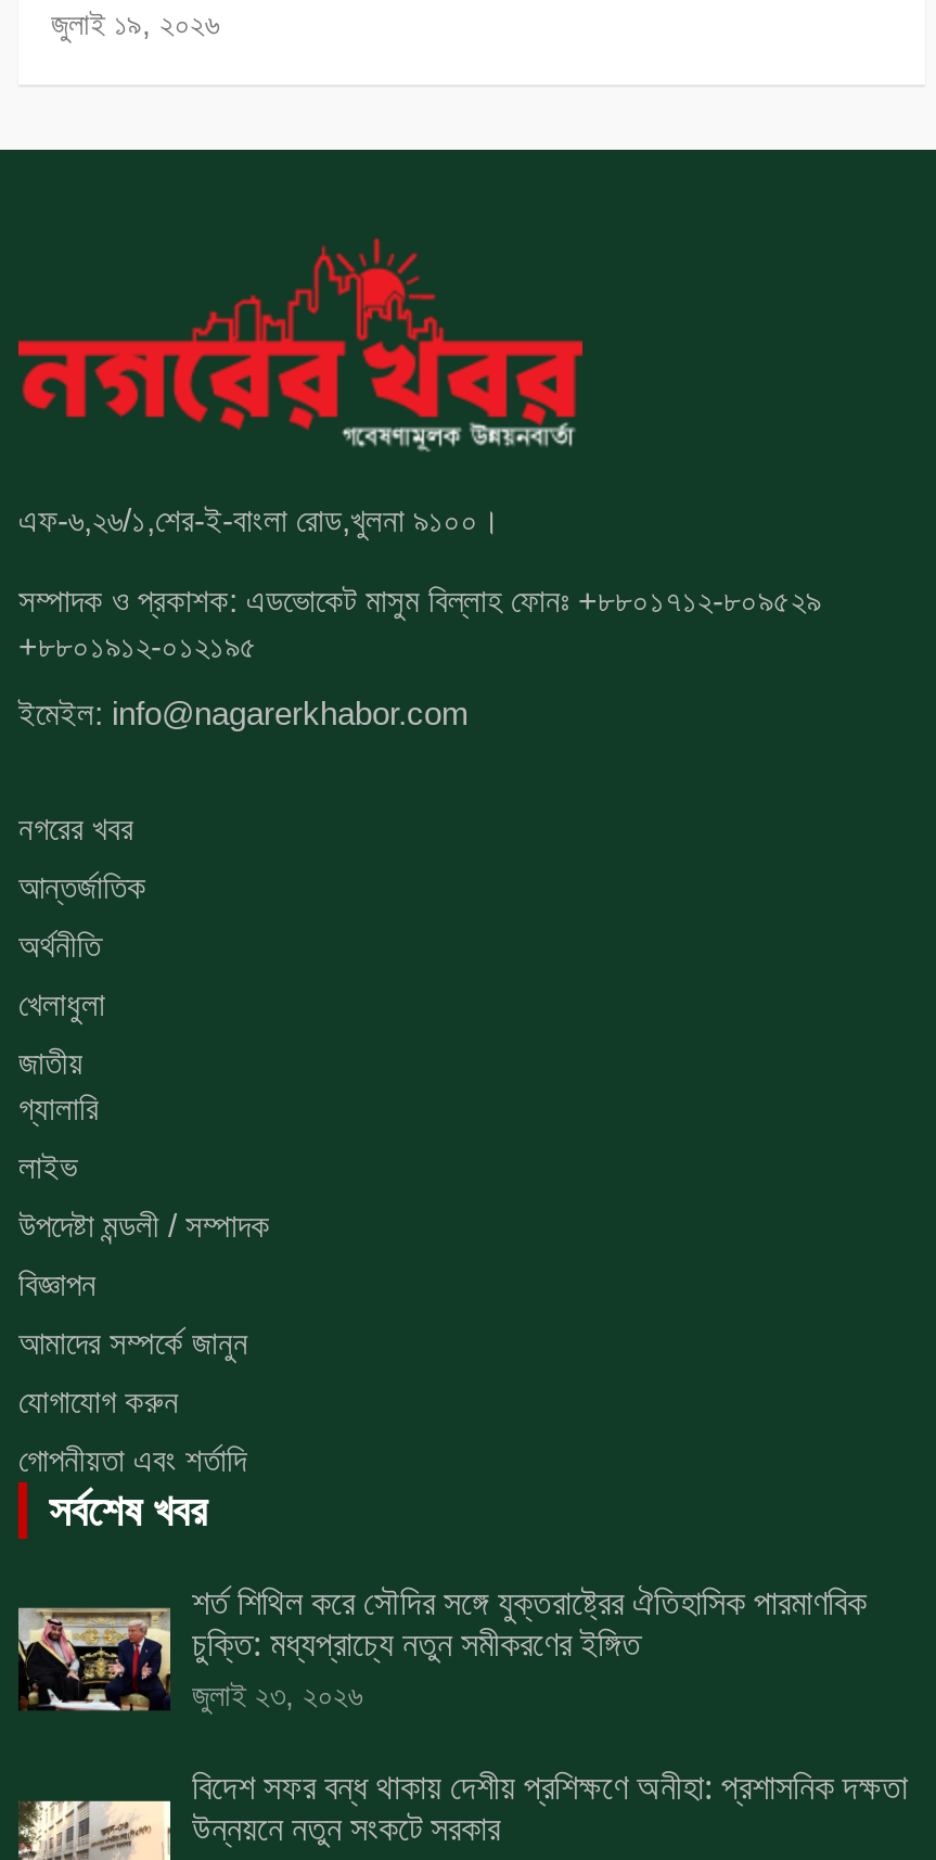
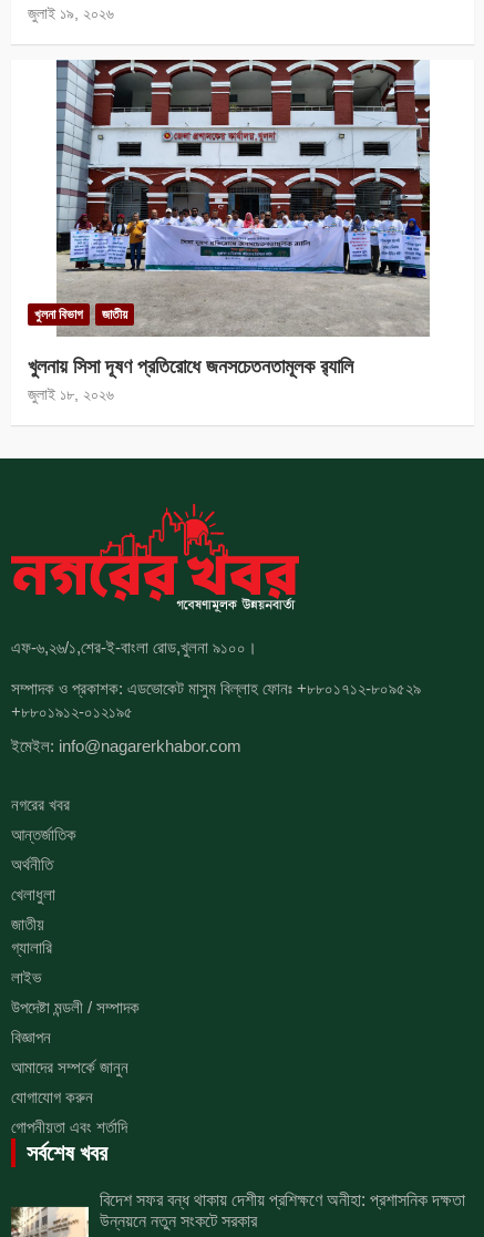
+ [image]
+ খুলনা বিভাগ
+ জাতীয়
+ খুলনায় সিসা দূষণ প্রতিরোধে জনসচেতনতামূলক র‍্যালি
+ জুলাই ১৮, ২০২৬

moved down: [image] | এফ-৬,২৬/১,শের-ই-বাংলা রোড,খুলনা ৯১০০। | সম্পাদক ও প্রকাশক: এডভোকেট মাসুম বিল্লাহ ফোনঃ +৮৮০১৭১২-৮০৯৫২৯ | ... | গোপনীয়তা এবং শর্তাদি | সর্বশেষ খবর

- [image]
- শর্ত শিথিল করে সৌদির সঙ্গে যুক্তরাষ্ট্রের ঐতিহাসিক পারমাণবিক
- চুক্তি: মধ্যপ্রাচ্যে নতুন সমীকরণের ইঙ্গিত
- জুলাই ২৩, ২০২৬
